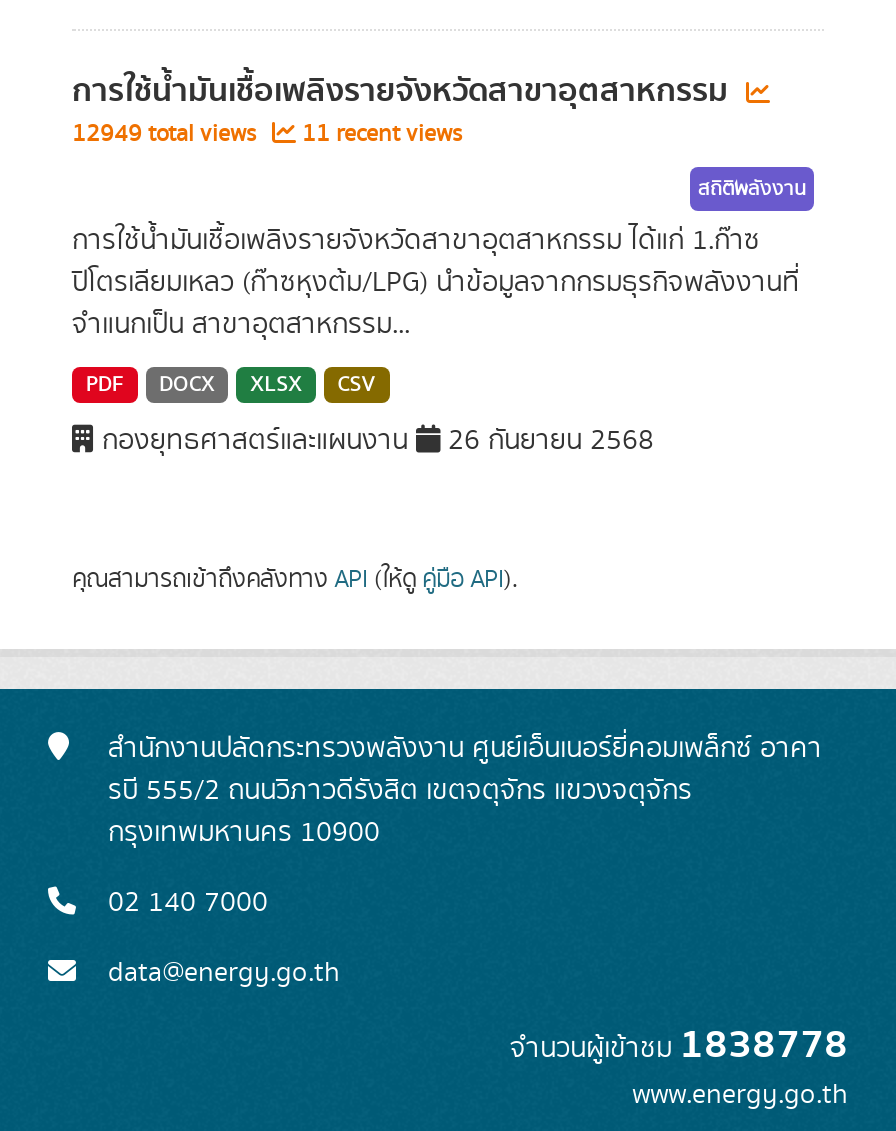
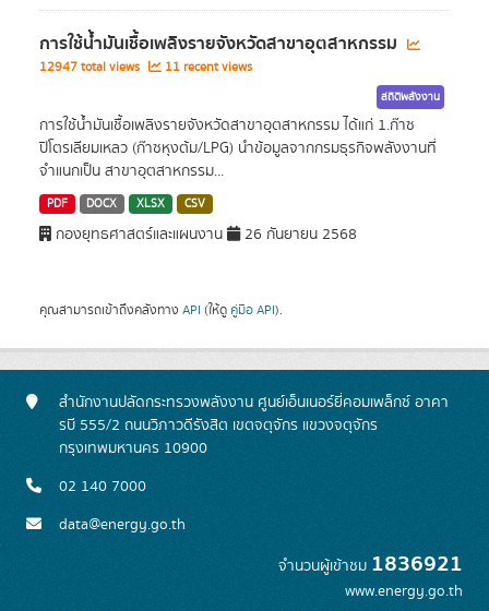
- 12949 total views 11 recent views
+ 12947 total views 11 recent views

- จำนวนผู้เข้าชม1838778
+ จำนวนผู้เข้าชม1836921
